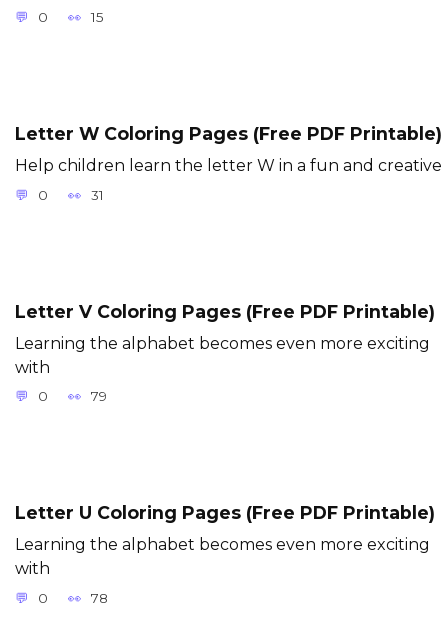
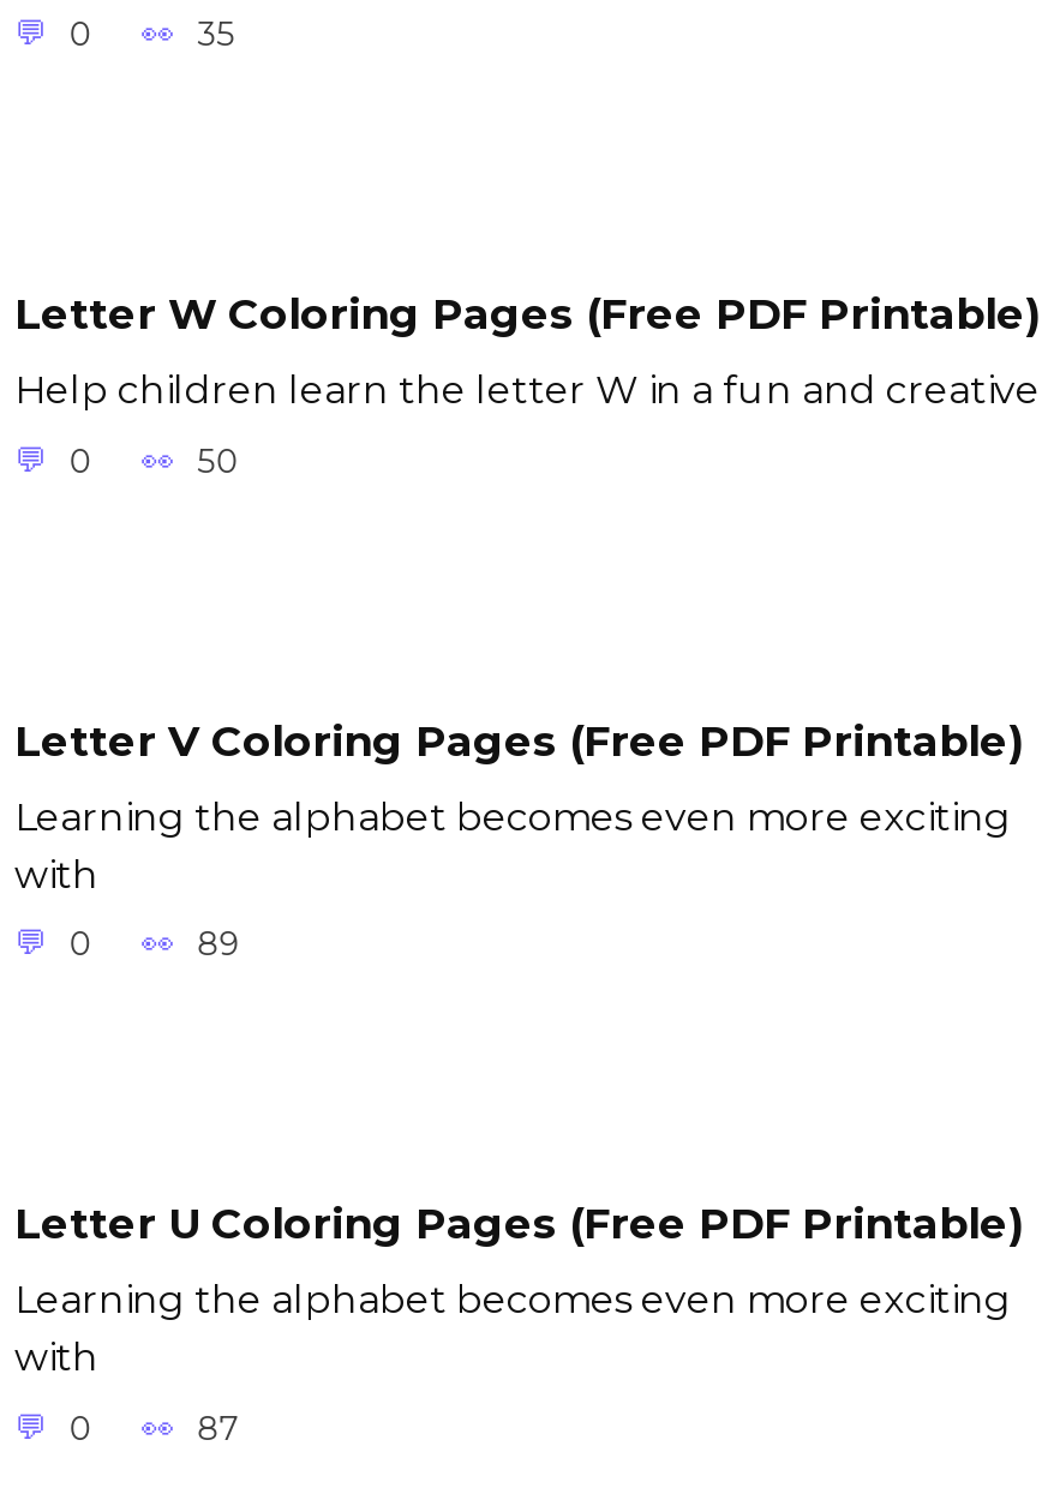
- 15
+ 35

- 31
+ 50

- 79
+ 89

- 78
+ 87
